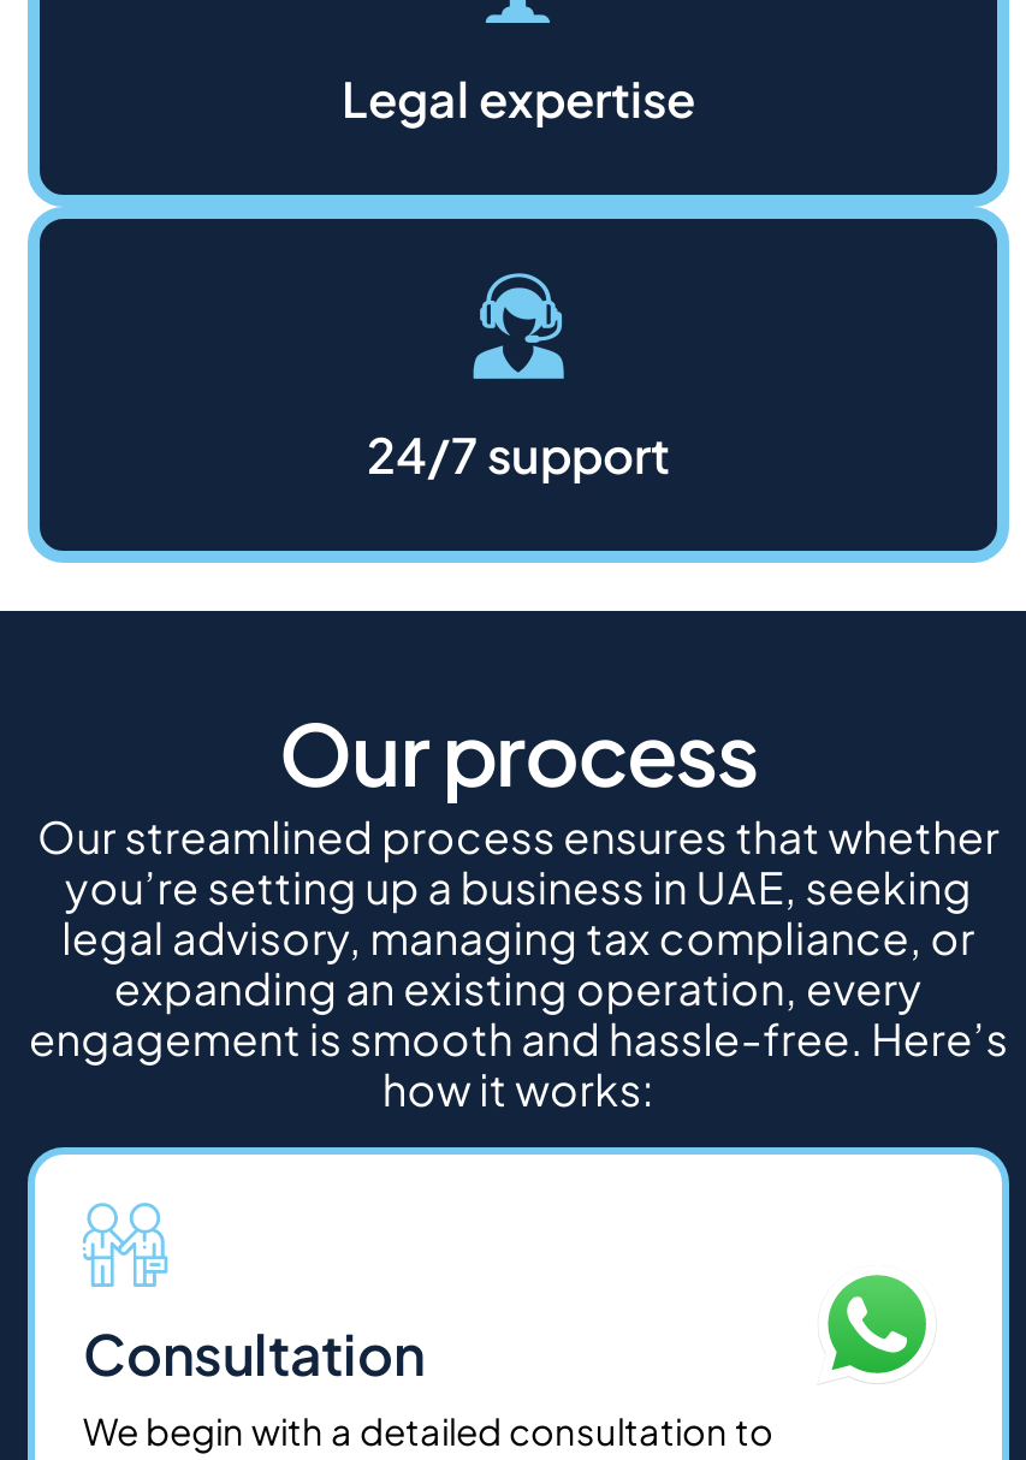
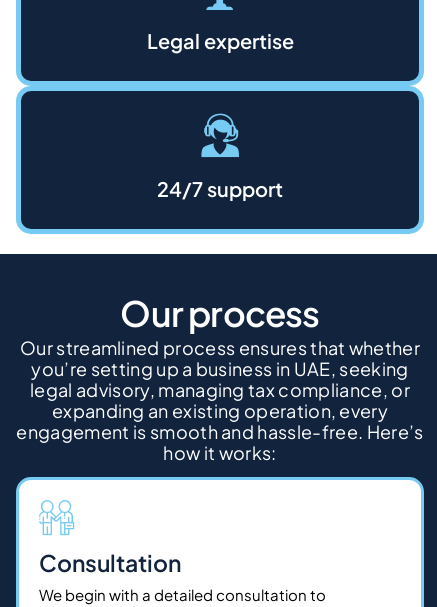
- [image]
